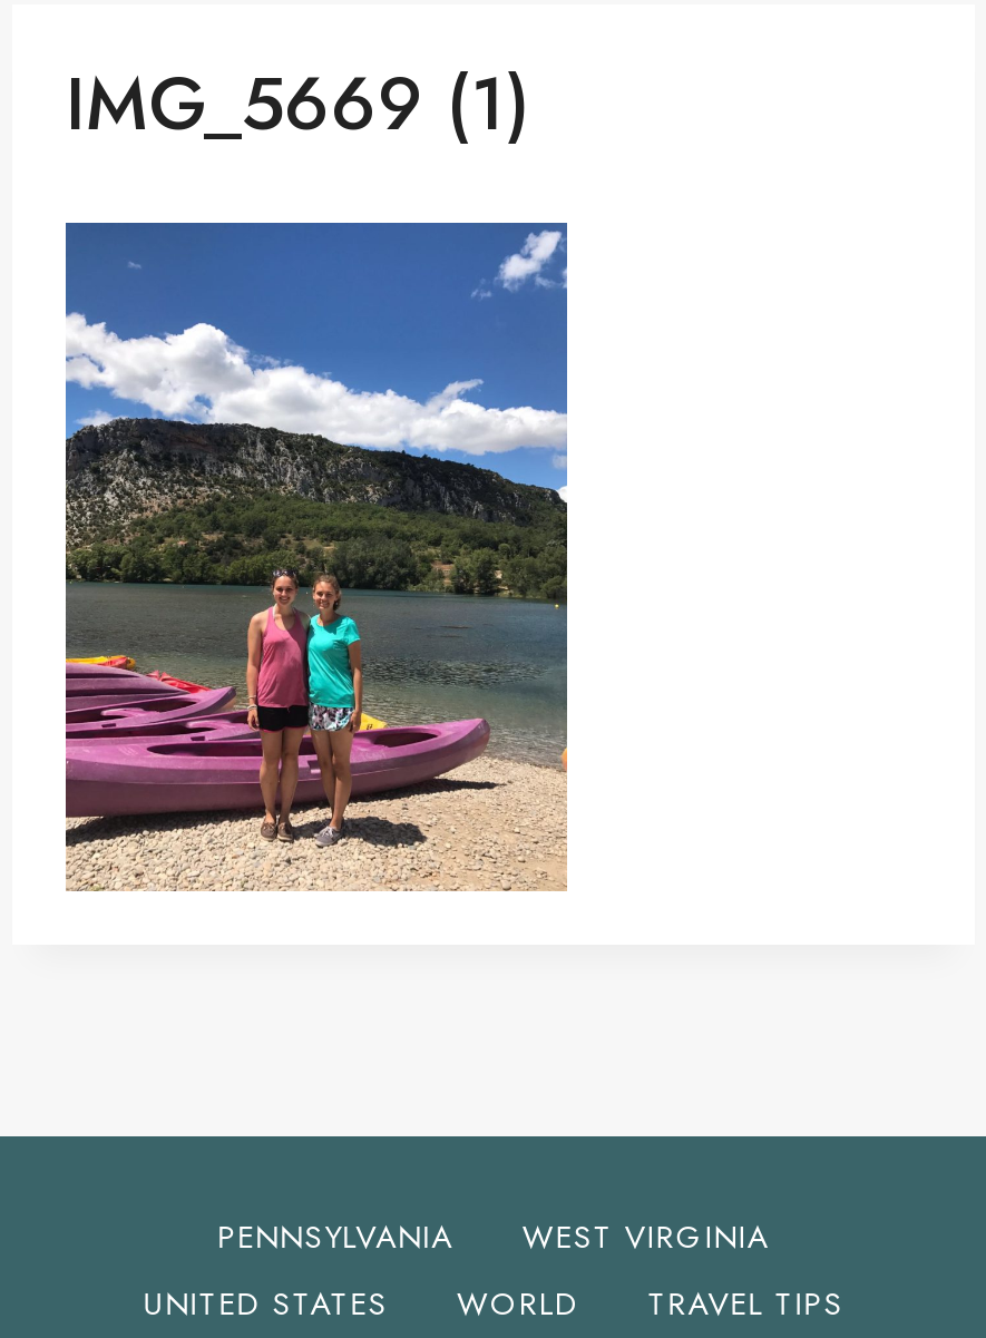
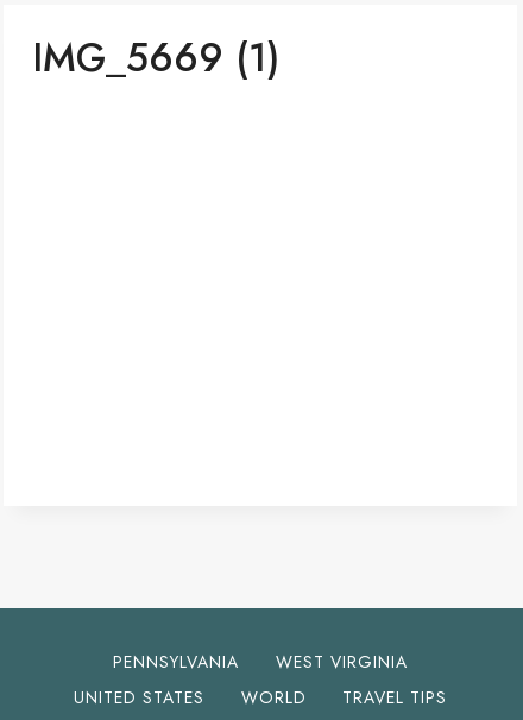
- [image]
